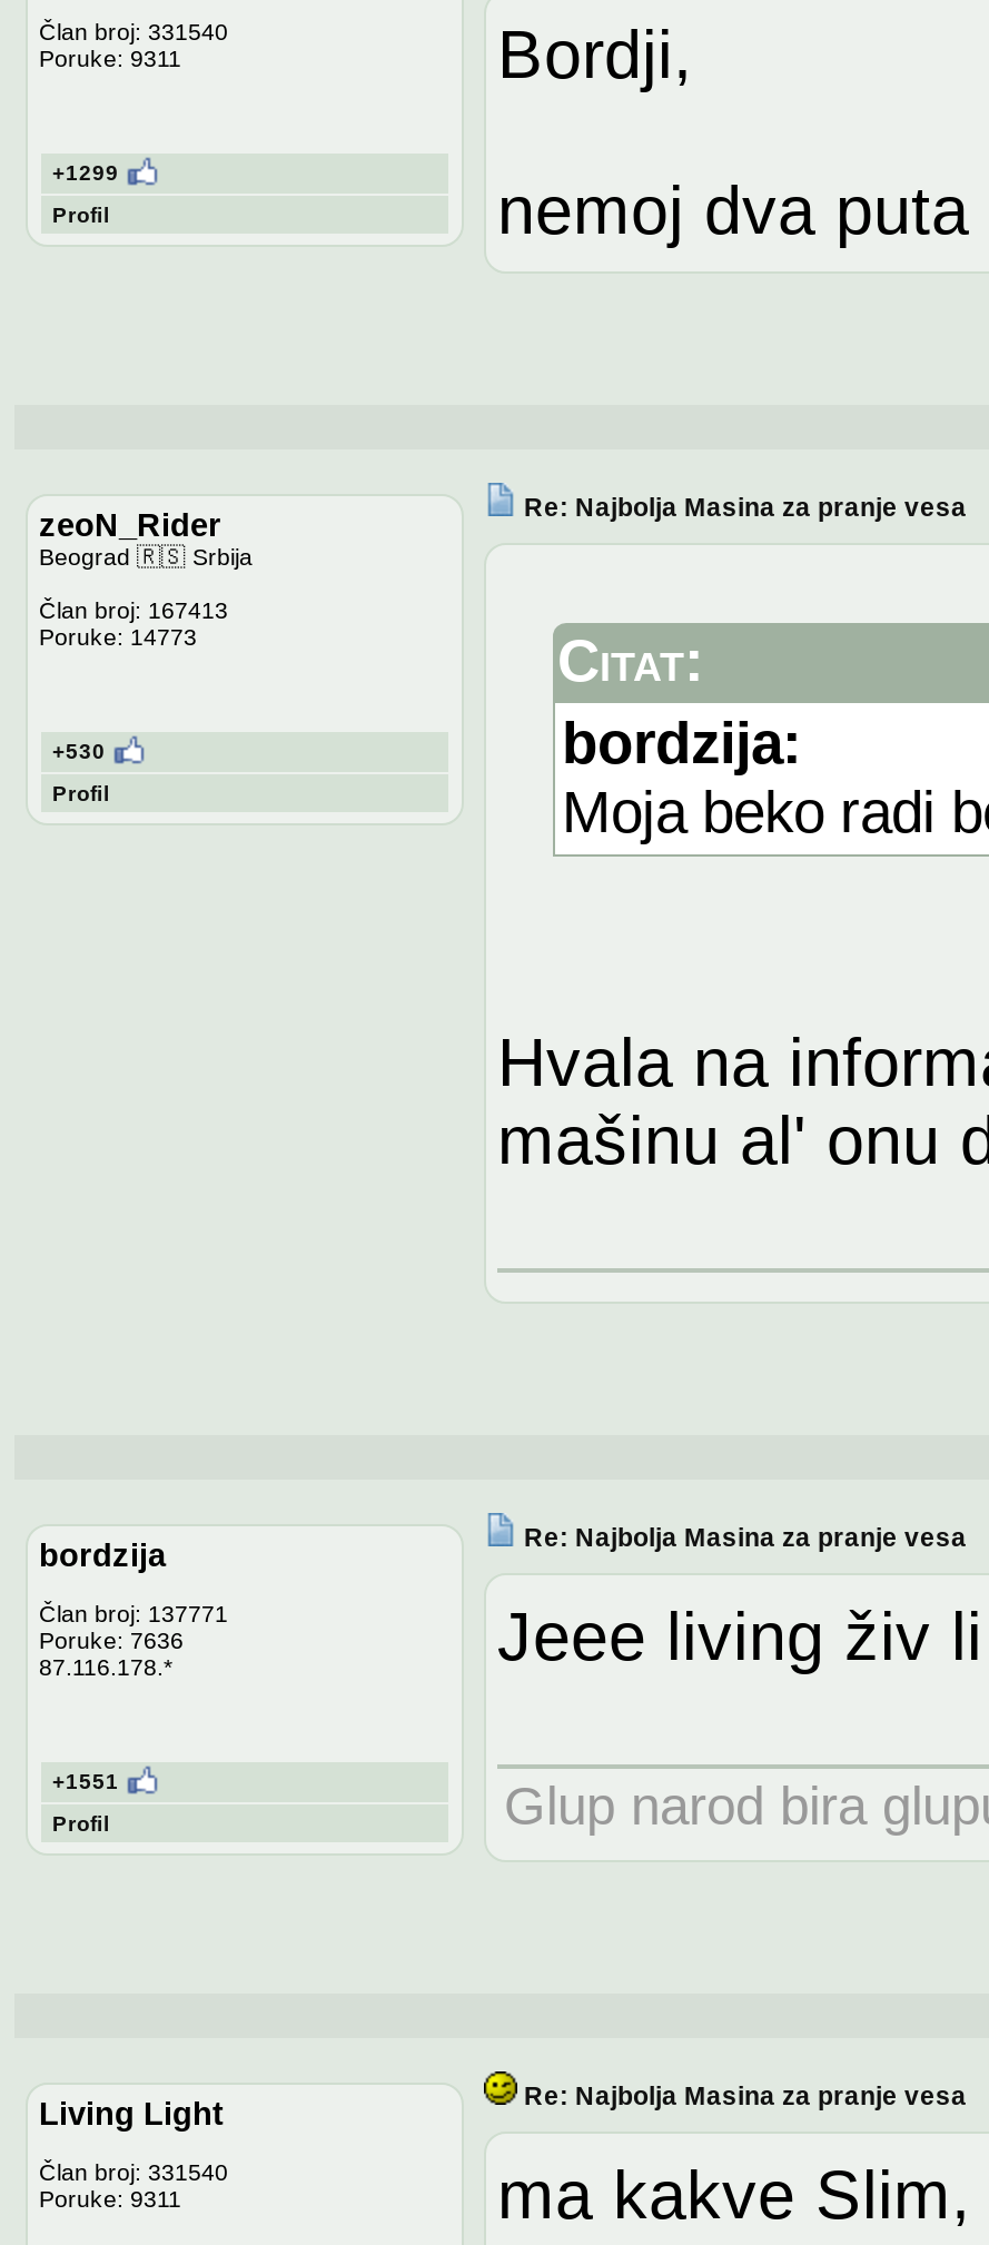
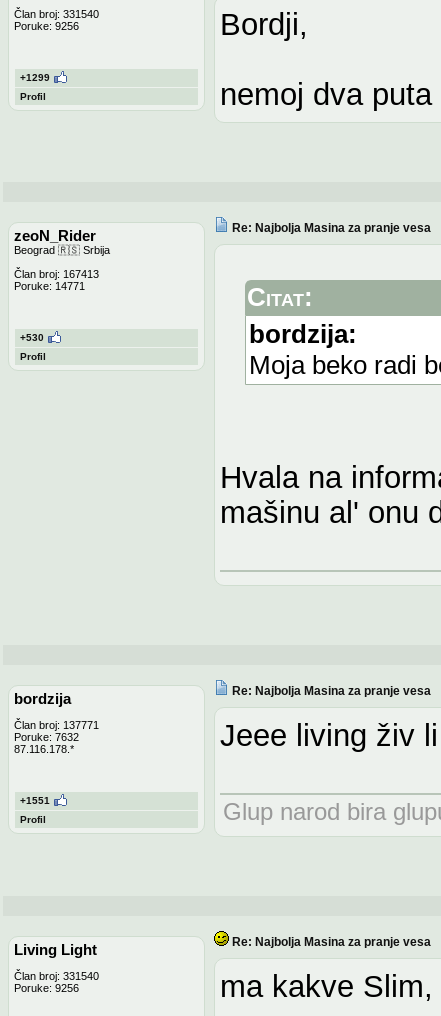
- Poruke: 9311
+ Poruke: 9256

- Poruke: 14773
+ Poruke: 14771

- Poruke: 7636
+ Poruke: 7632

- Poruke: 9311
+ Poruke: 9256
